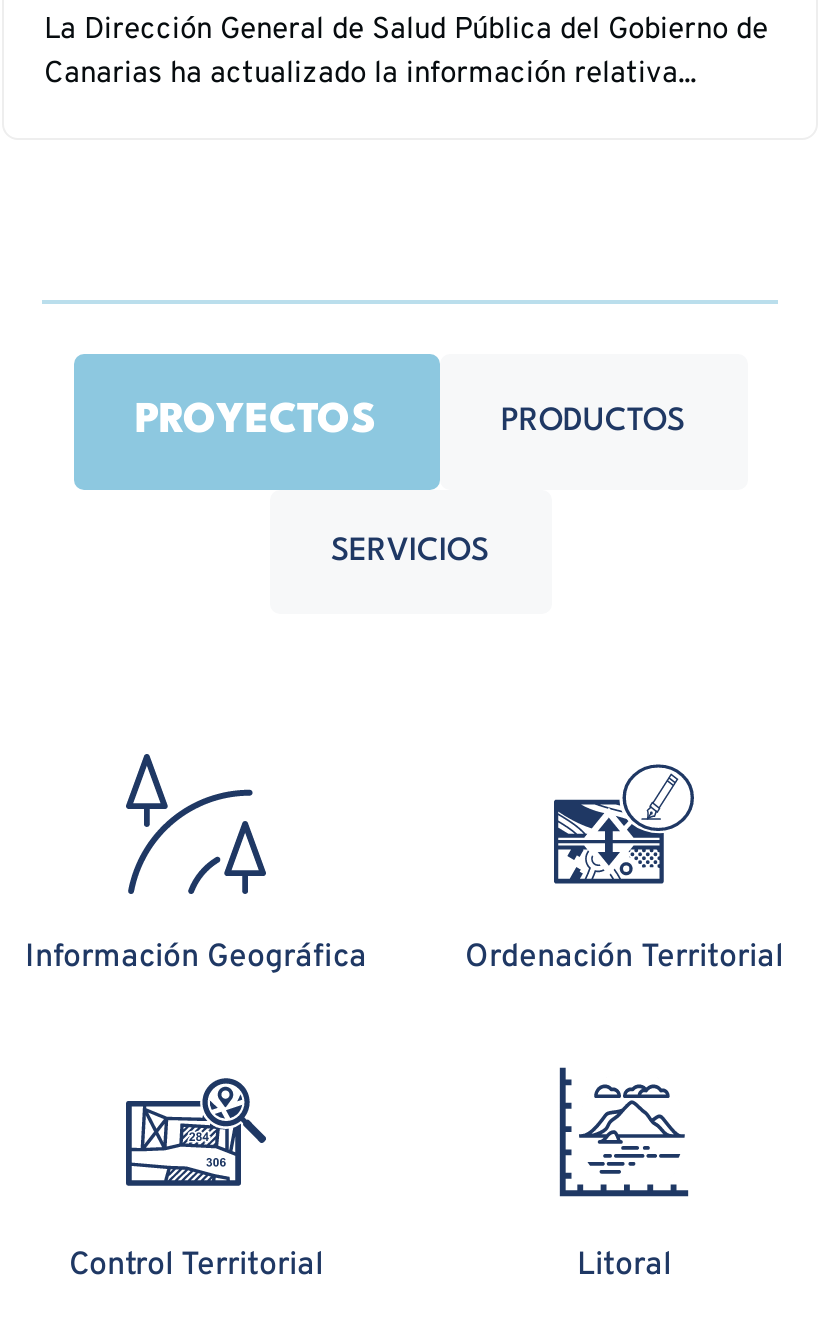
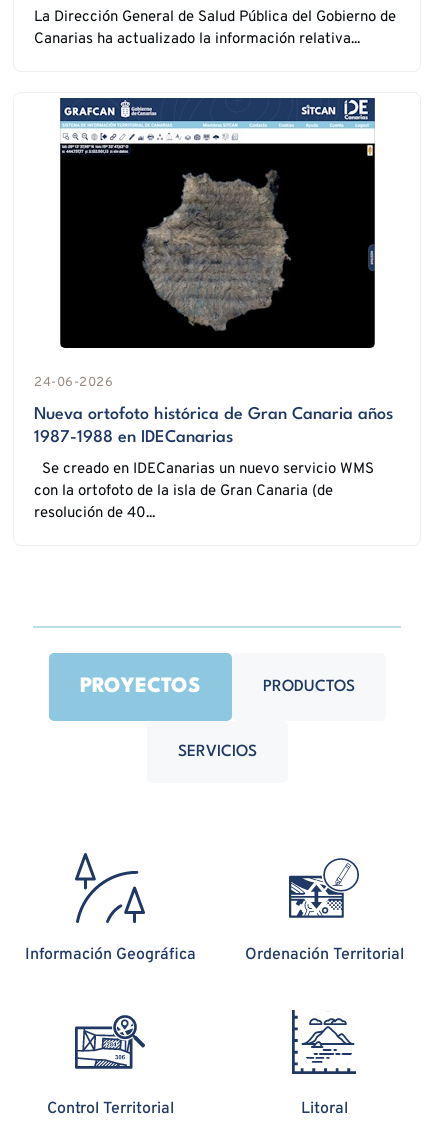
+ [image]
+ 24-06-2026
+ Nueva ortofoto histórica de Gran Canaria años
+ 1987-1988 en IDECanarias
+ Se creado en IDECanarias un nuevo servicio WMS
+ con la ortofoto de la isla de Gran Canaria (de
+ resolución de 40...
